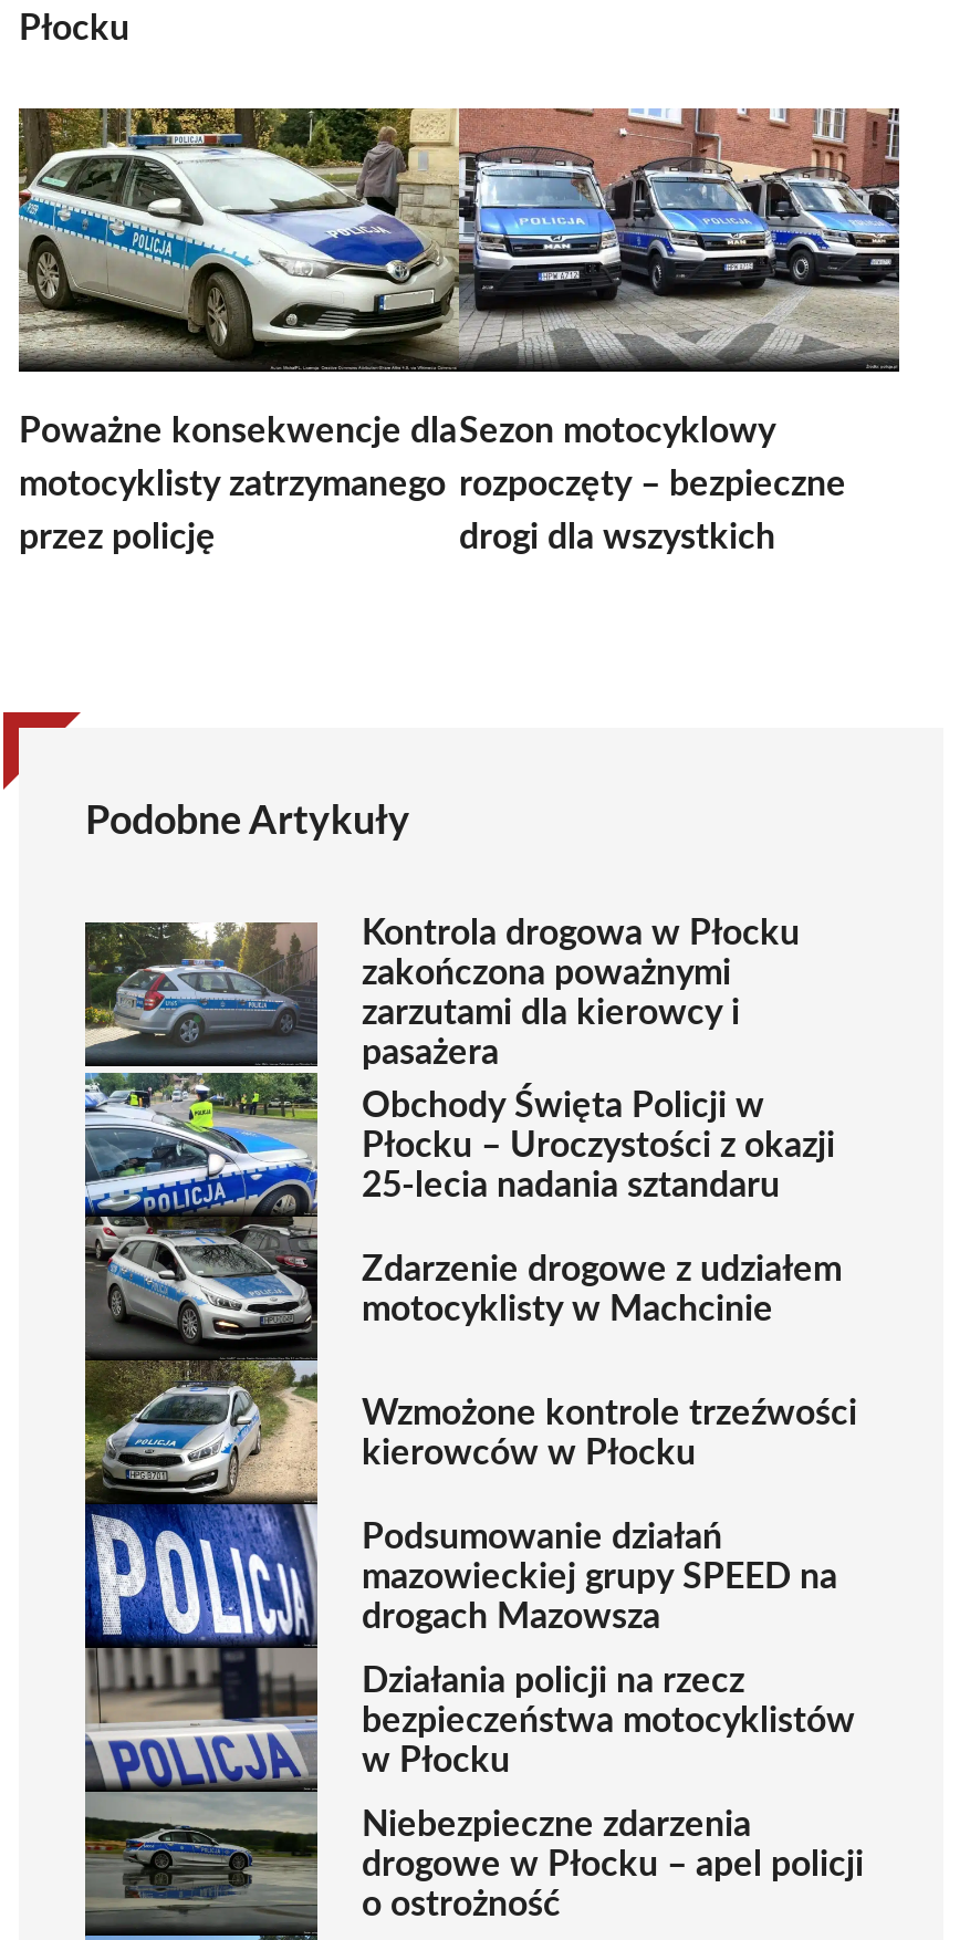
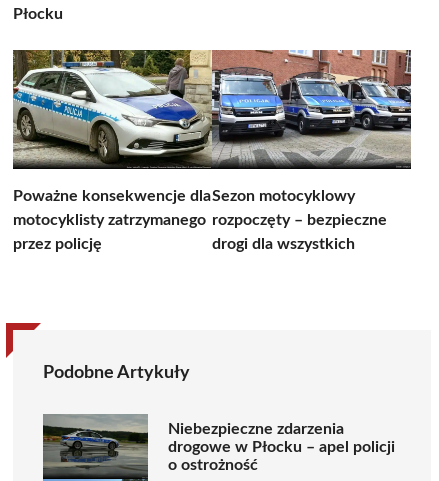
- [image]
- Kontrola drogowa w Płocku
- zakończona poważnymi
- zarzutami dla kierowcy i
- pasażera
- Obchody Święta Policji w
- Płocku – Uroczystości z okazji
- 25-lecia nadania sztandaru
- Zdarzenie drogowe z udziałem
- motocyklisty w Machcinie
- Wzmożone kontrole trzeźwości
- kierowców w Płocku
- Podsumowanie działań
- mazowieckiej grupy SPEED na
- drogach Mazowsza
- Działania policji na rzecz
- bezpieczeństwa motocyklistów
- w Płocku
